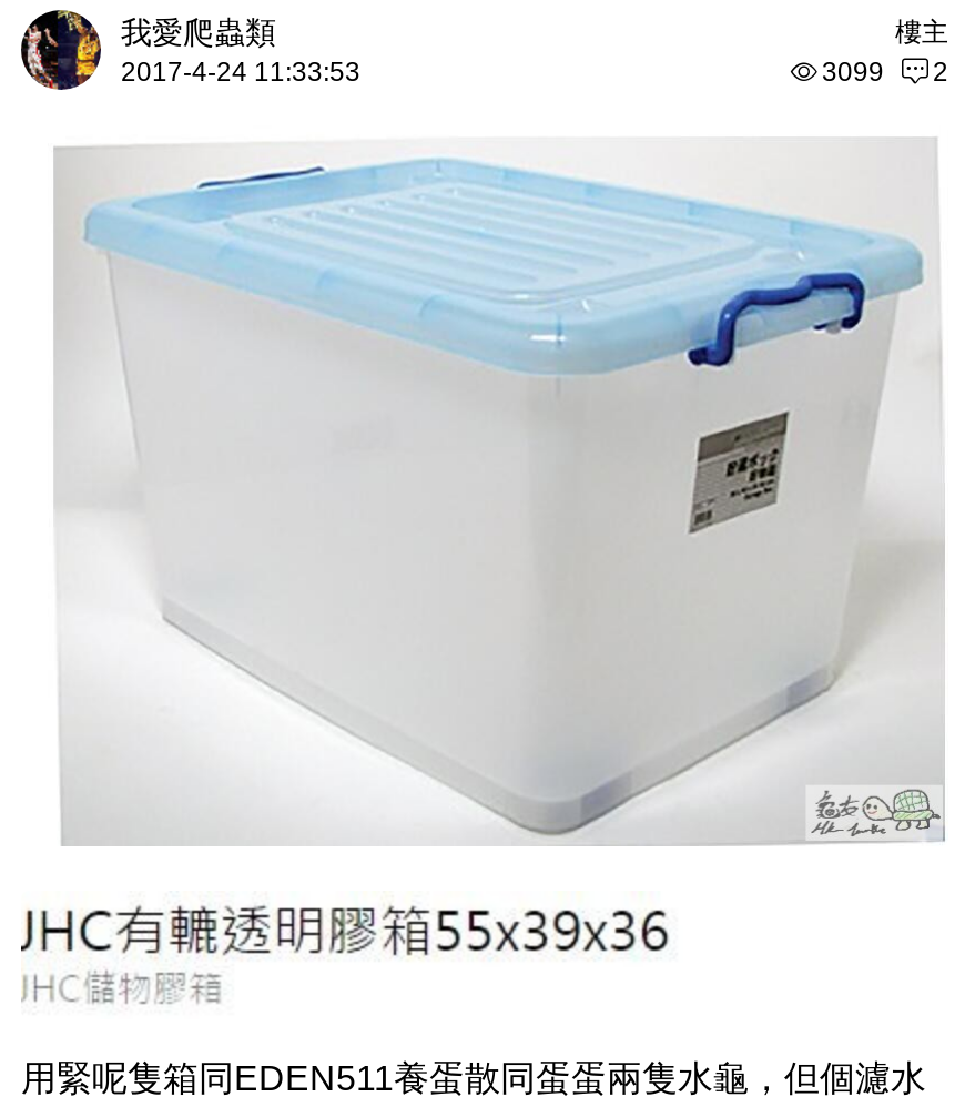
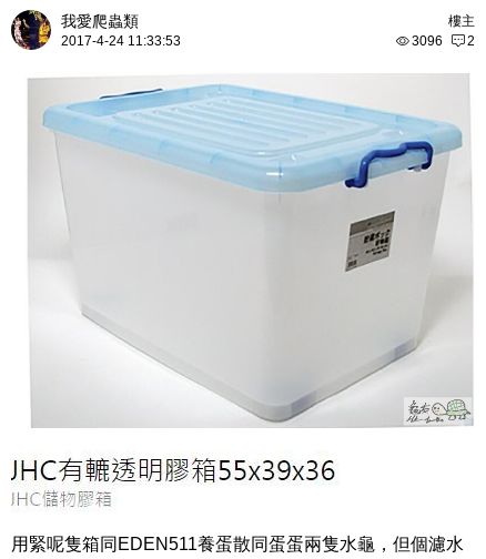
- 3099 2
+ 3096 2
